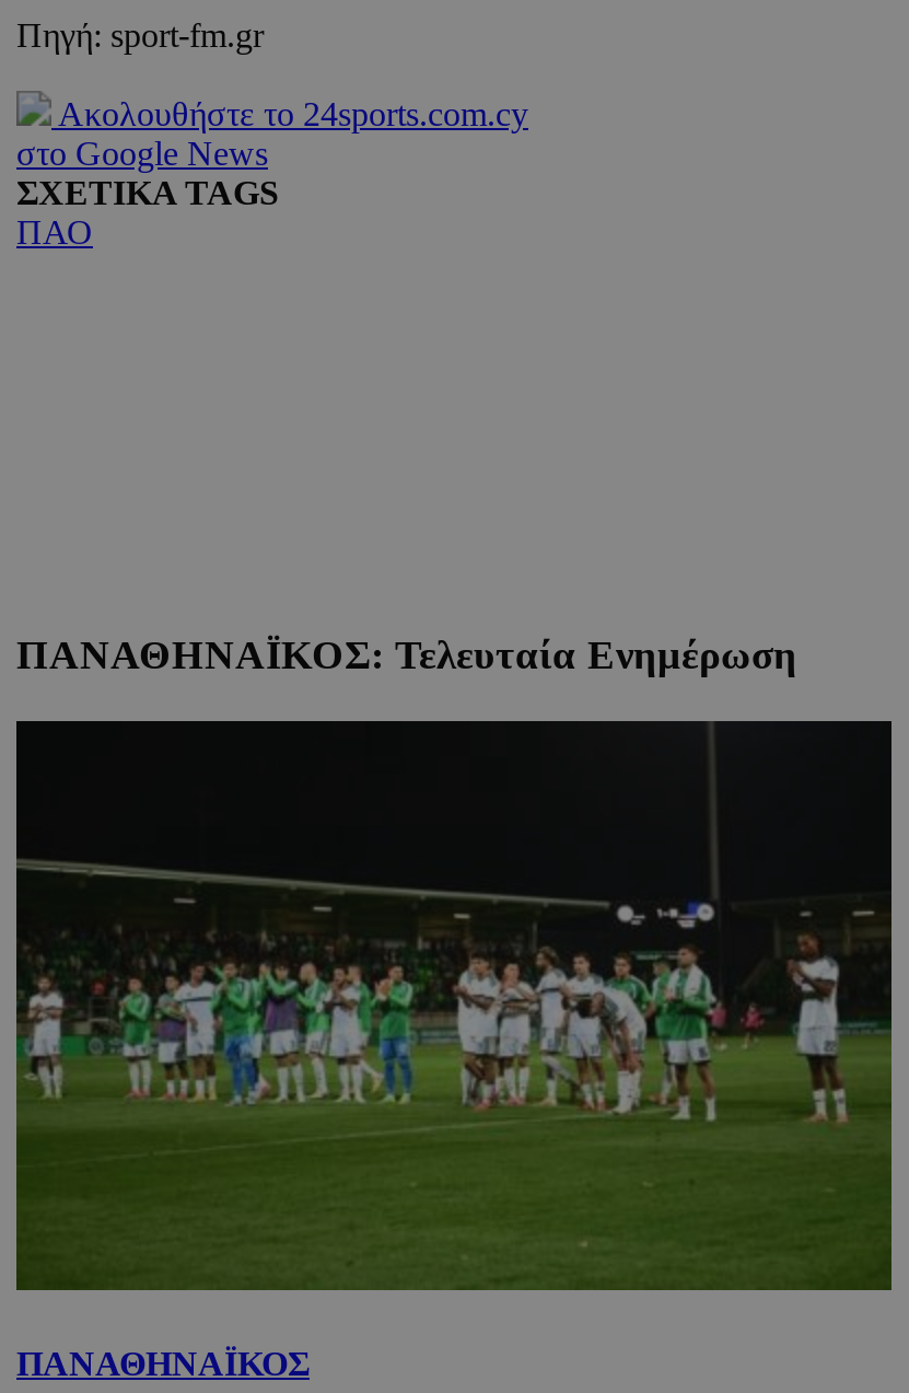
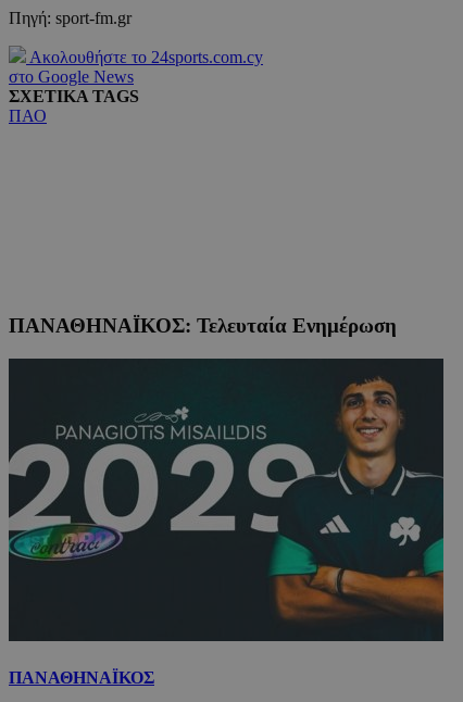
- [image]
+ [image]
